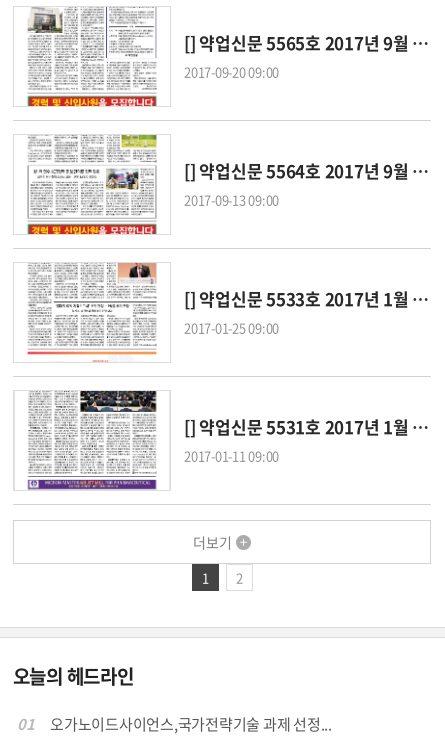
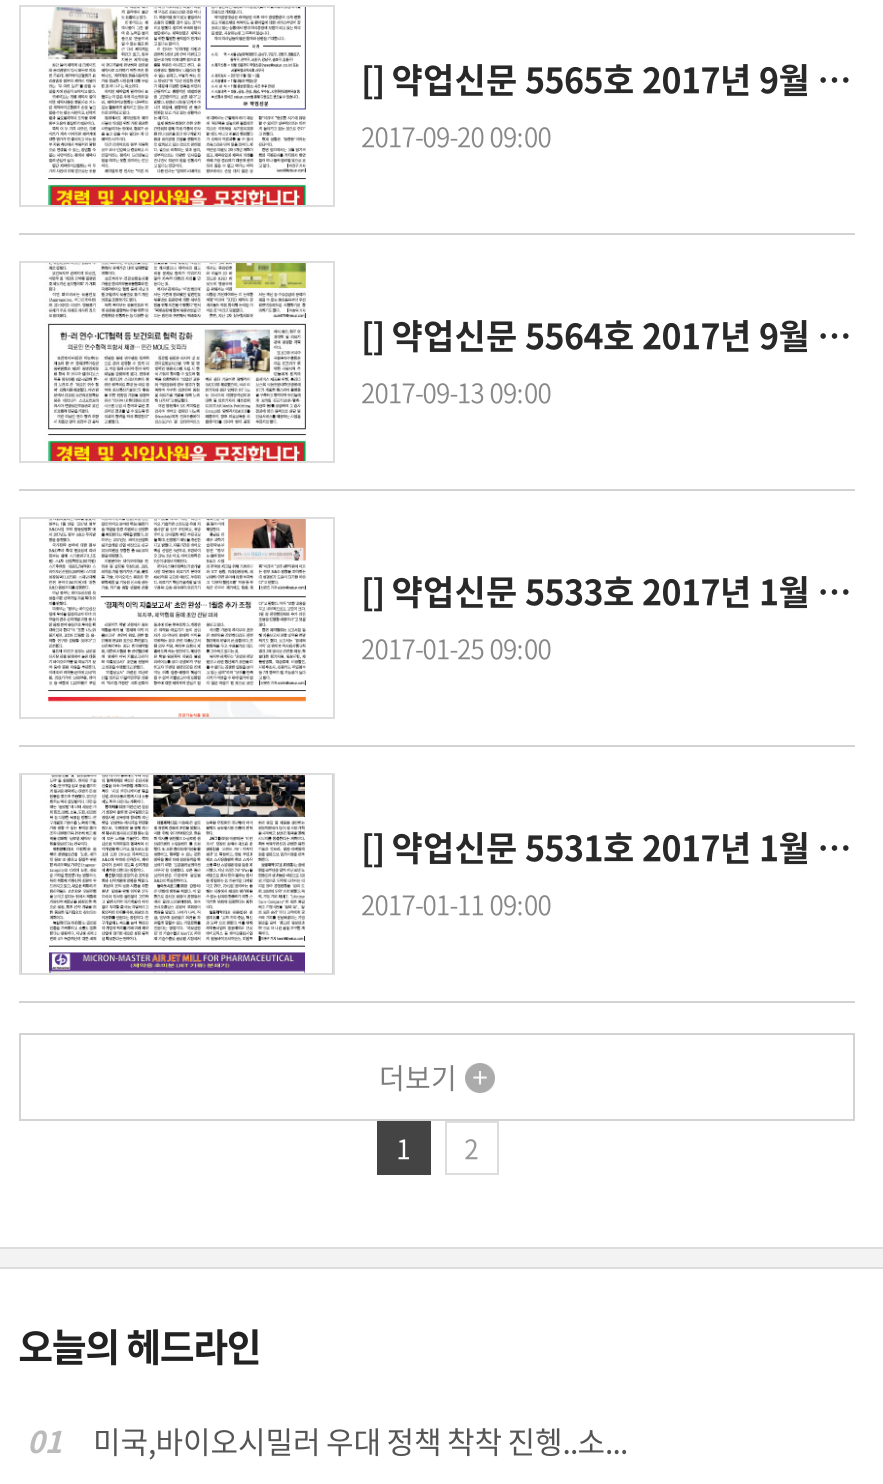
- 오가노이드사이언스,국가전략기술 과제 선정...
+ 미국,바이오시밀러 우대 정책 착착 진헹..소...
